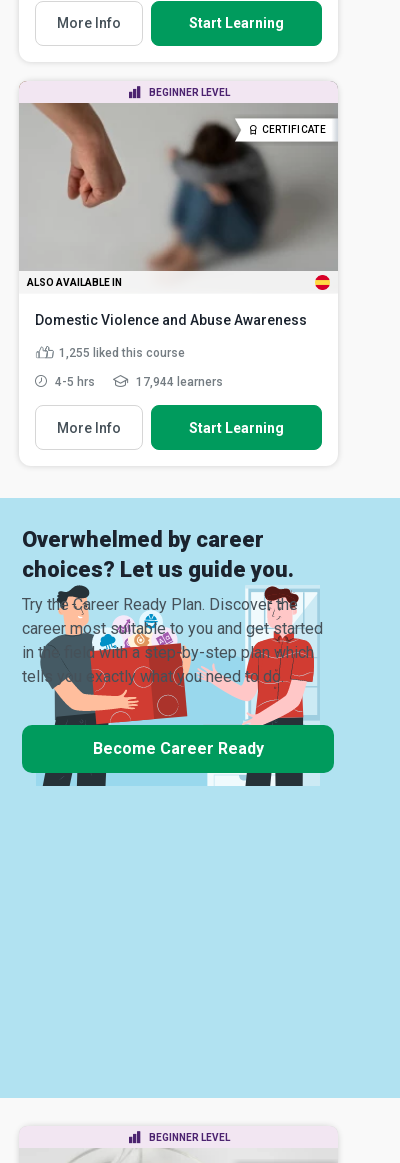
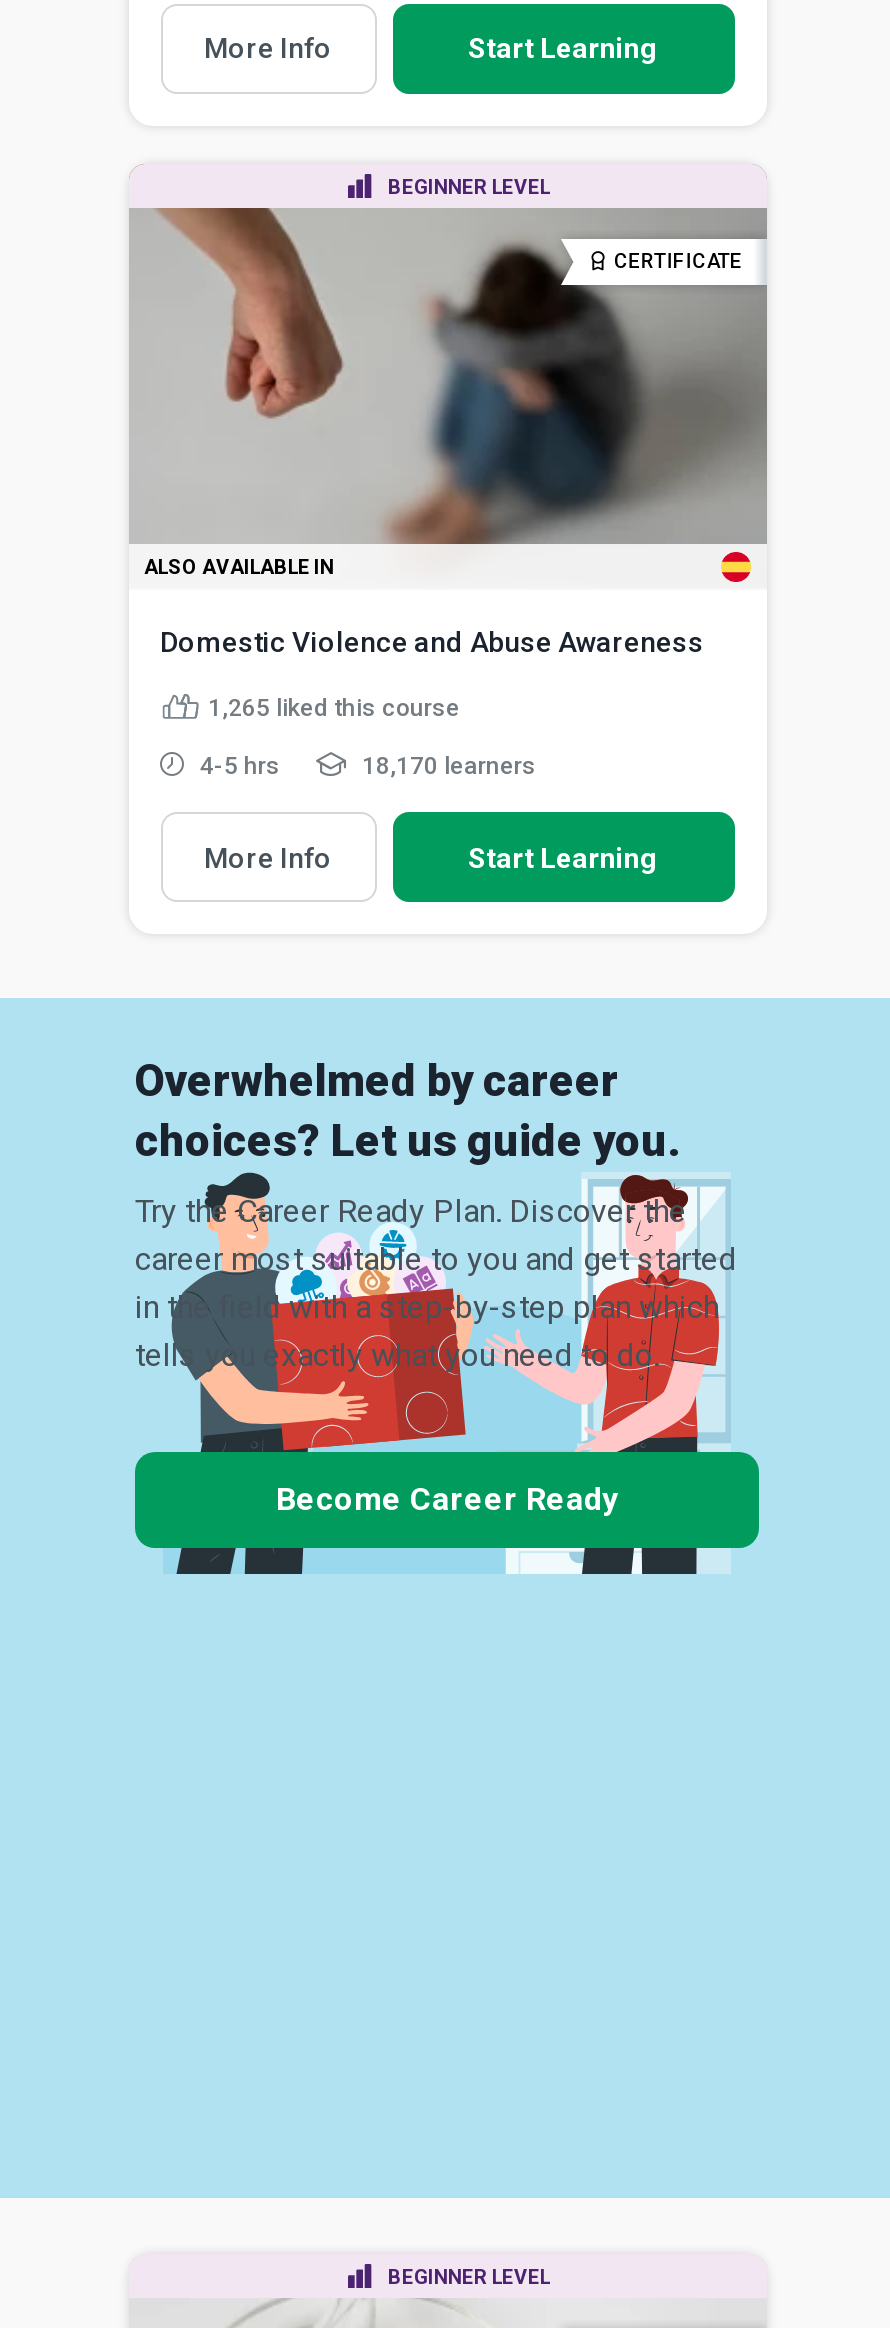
- 1,255 liked this course
+ 1,265 liked this course

- 17,944 learners
+ 18,170 learners
